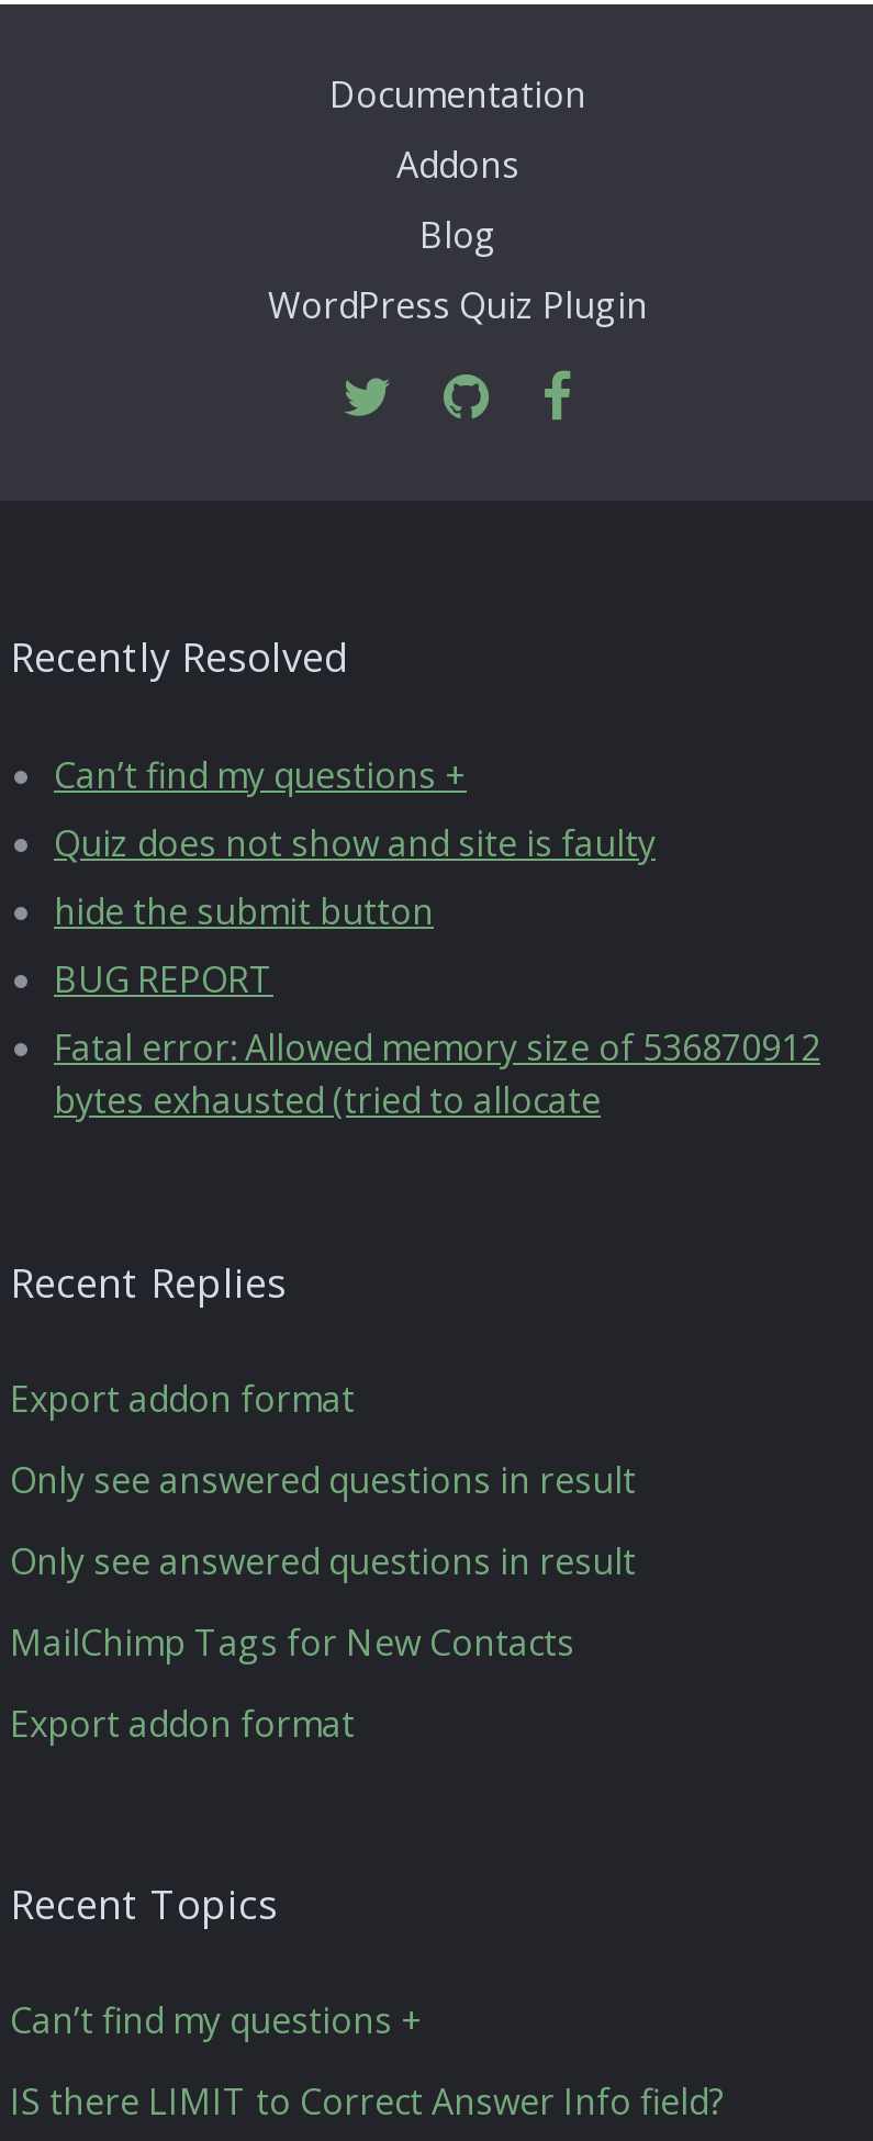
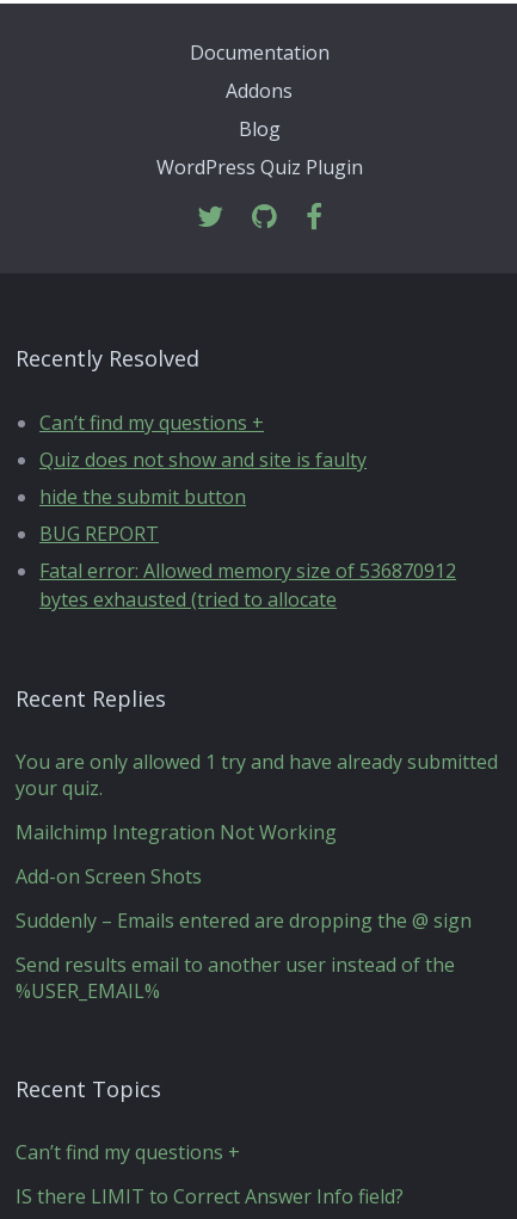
- Export addon format
+ You are only allowed 1 try and have already submitted
+ your quiz.

- Only see answered questions in result
+ Mailchimp Integration Not Working

- Only see answered questions in result
+ Add-on Screen Shots

- MailChimp Tags for New Contacts
+ Suddenly – Emails entered are dropping the @ sign

- Export addon format
+ Send results email to another user instead of the
+ %USER_EMAIL%
